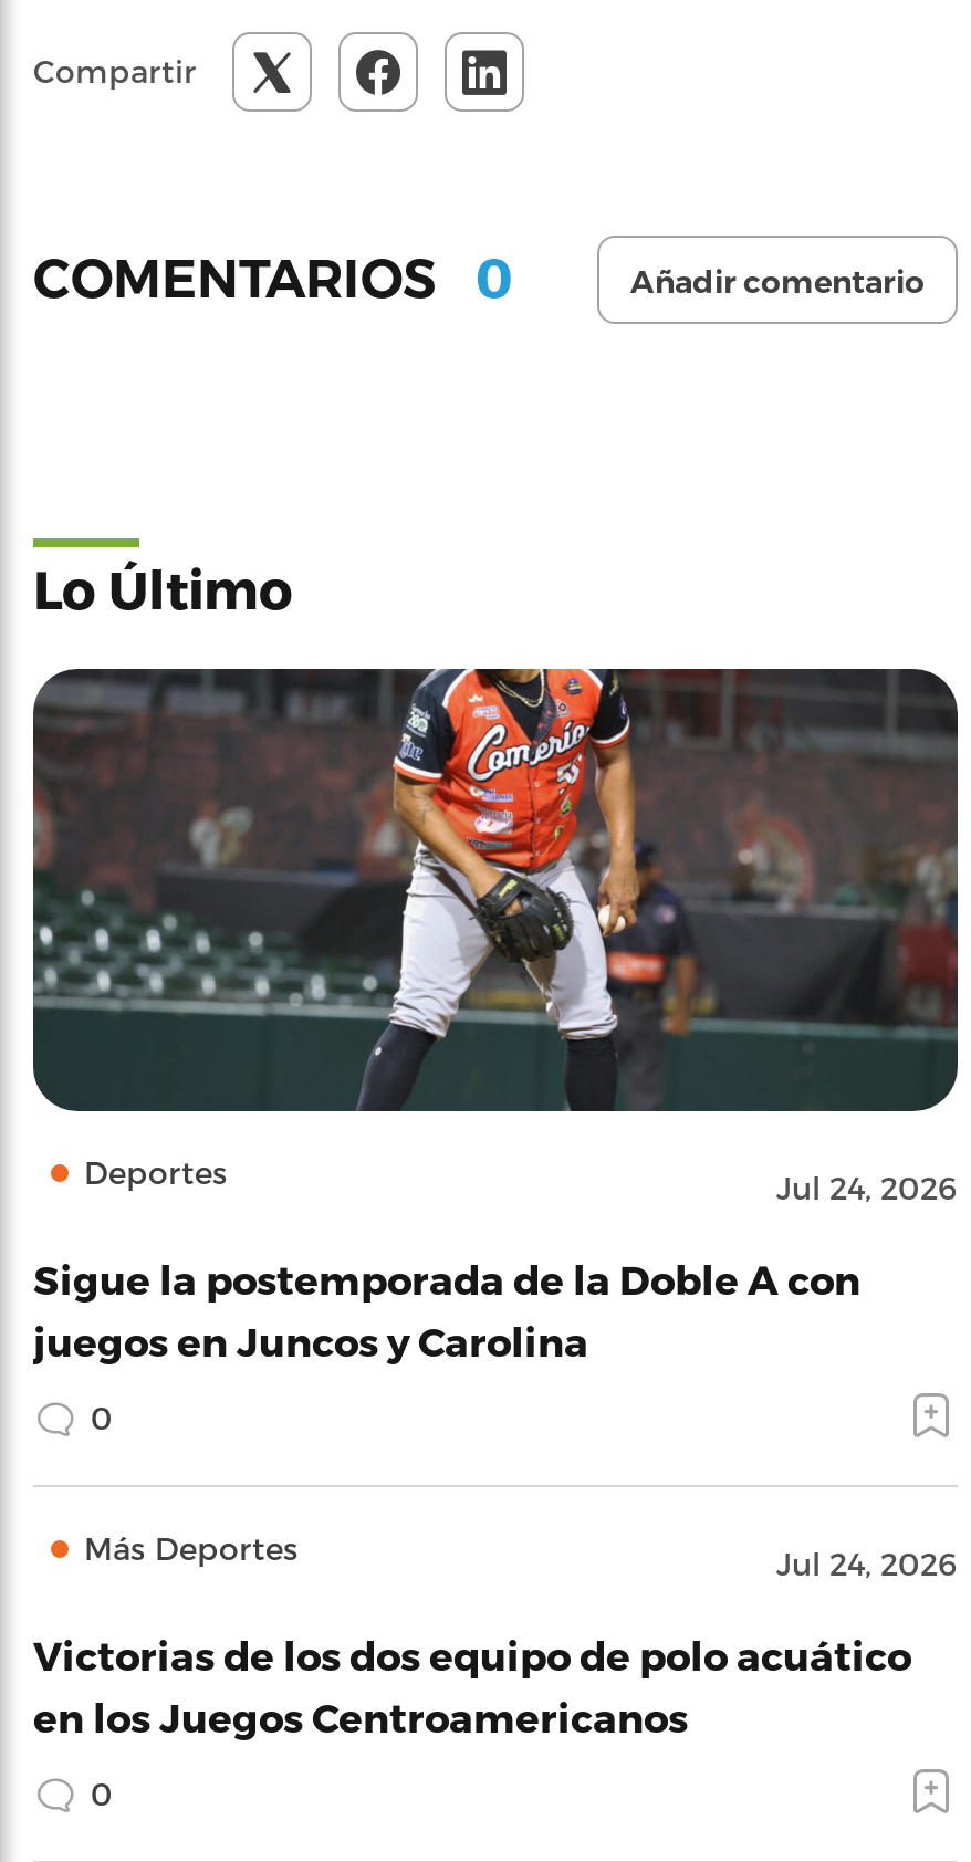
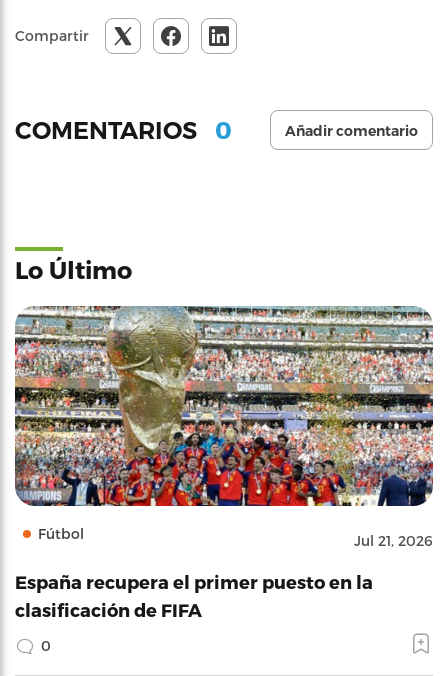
- [image]
- Deportes
- Jul 24, 2026
- Sigue la postemporada de la Doble A con
- juegos en Juncos y Carolina
- 0
- Más Deportes
- Jul 24, 2026
- Victorias de los dos equipo de polo acuático
- en los Juegos Centroamericanos
+ [image]
+ Fútbol
+ Jul 21, 2026
+ España recupera el primer puesto en la
+ clasificación de FIFA
